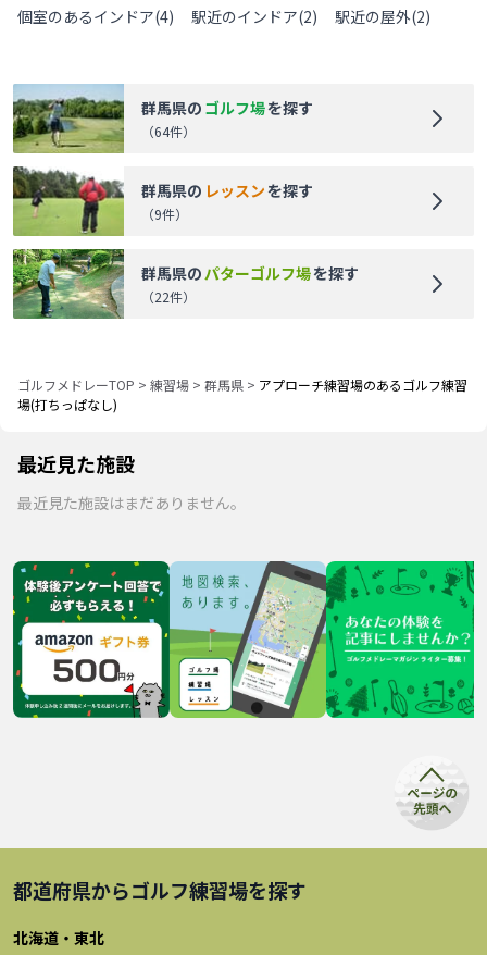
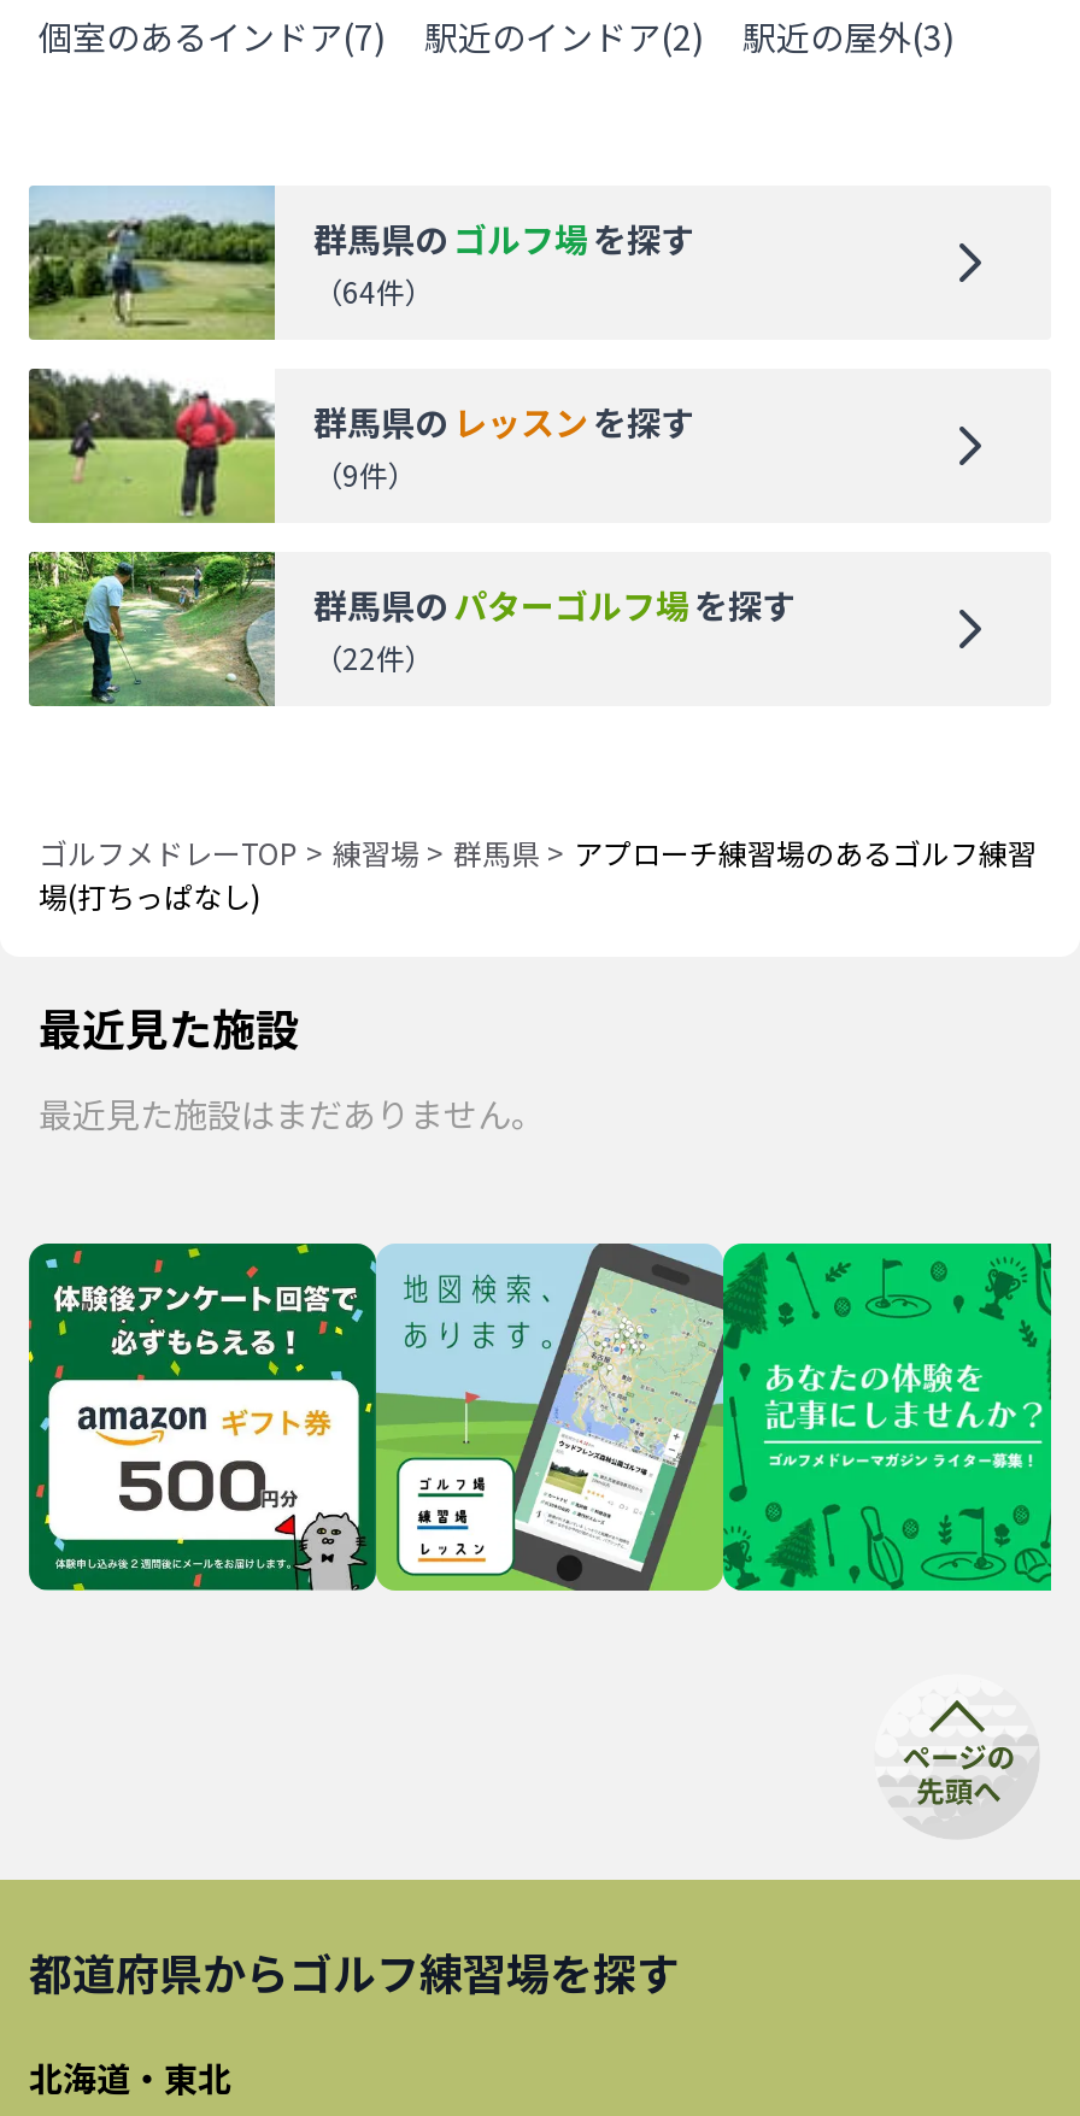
- 個室のあるインドア(4)
+ 個室のあるインドア(7)

- 駅近の屋外(2)
+ 駅近の屋外(3)
